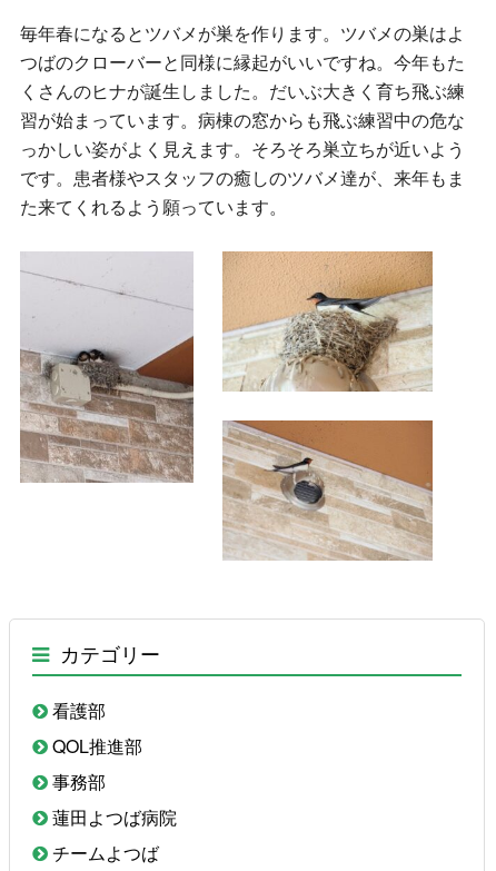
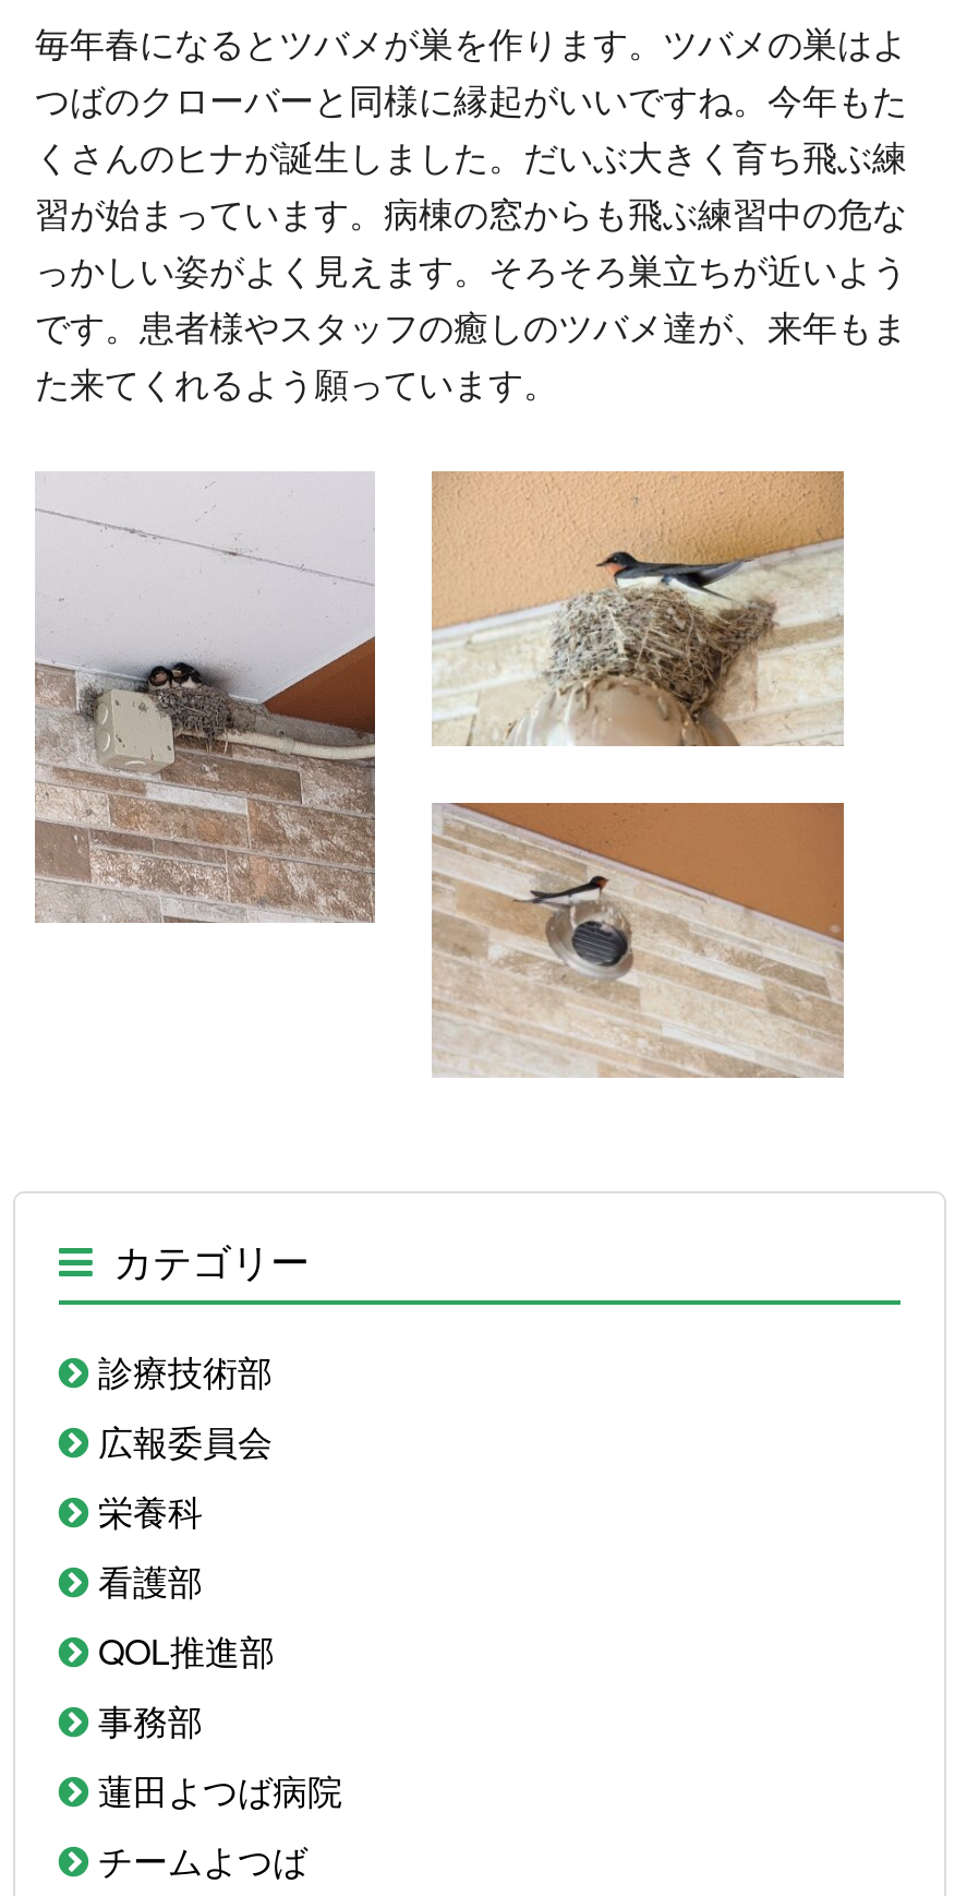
+ 診療技術部
+ 広報委員会
+ 栄養科
